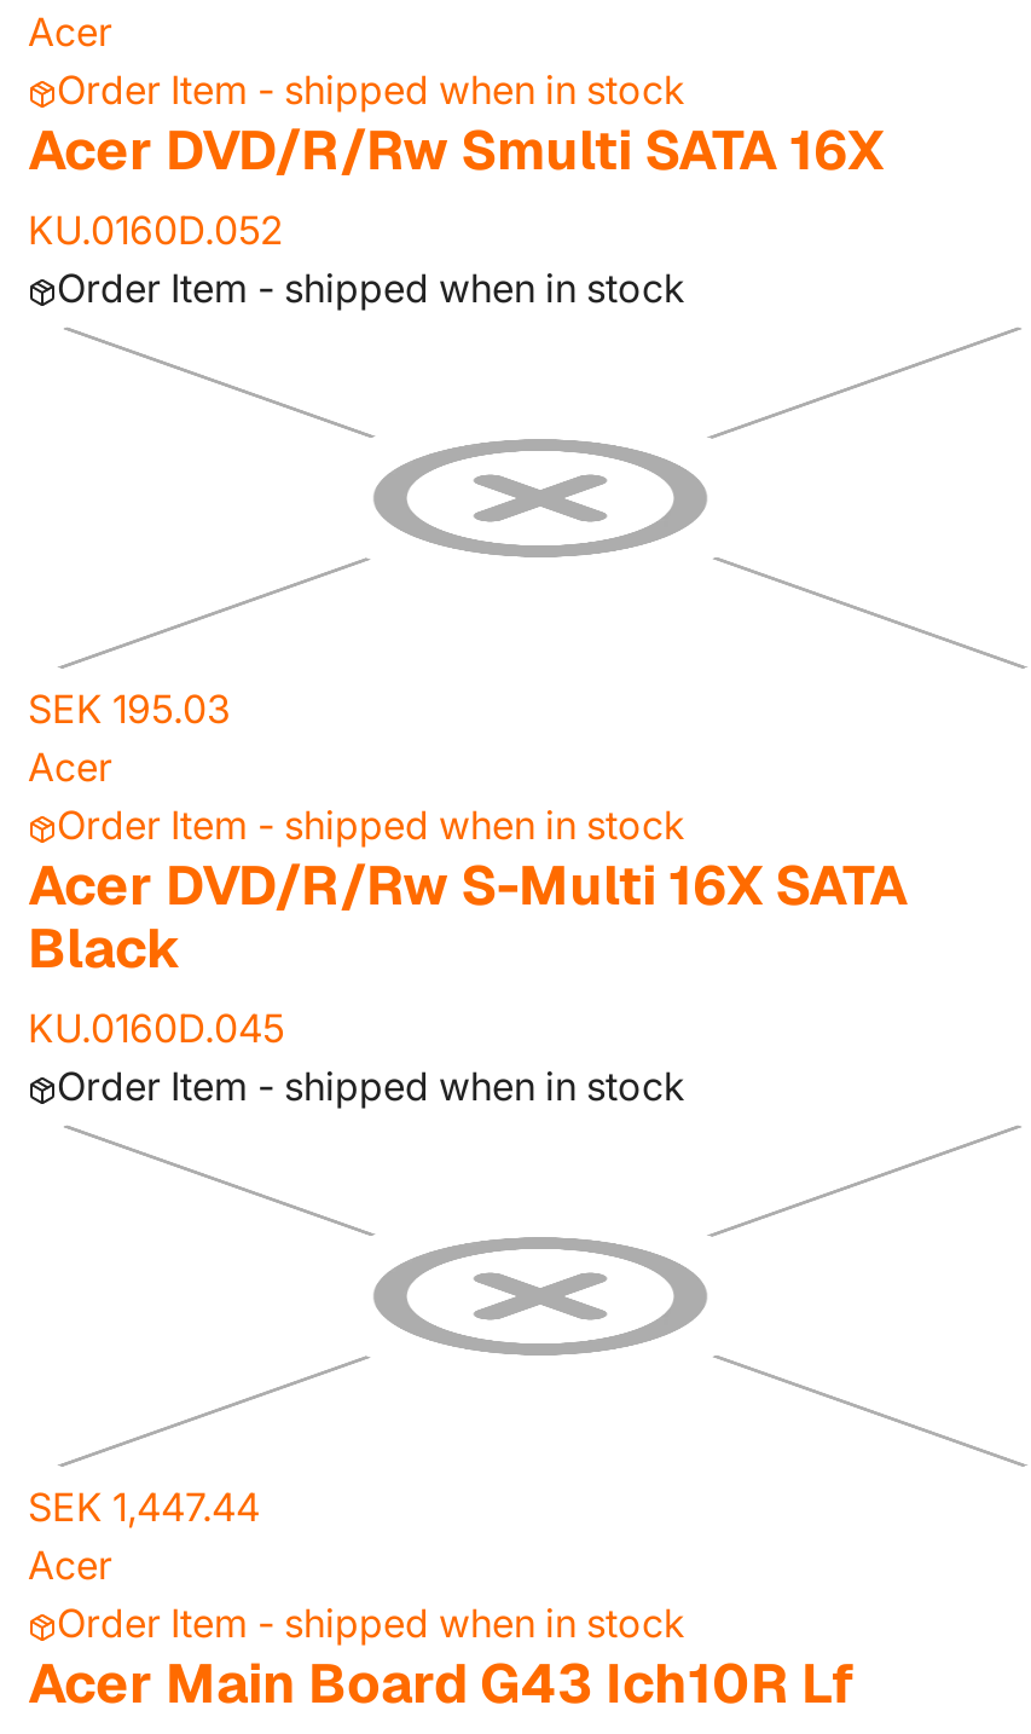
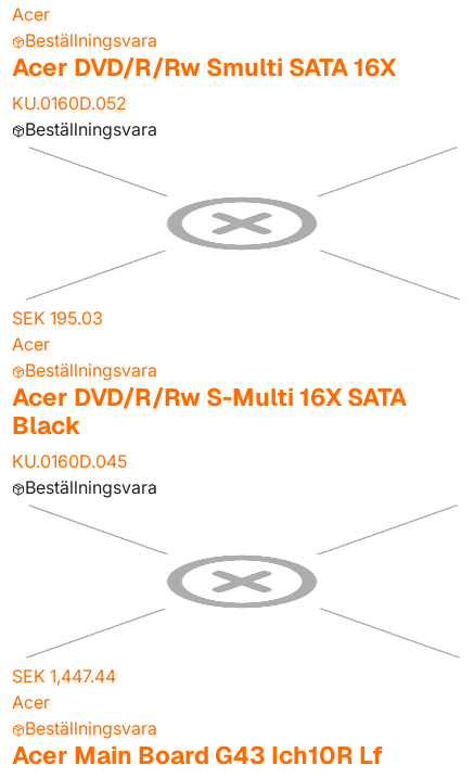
- Order Item - shipped when in stock
+ Beställningsvara

- Order Item - shipped when in stock
+ Beställningsvara

- Order Item - shipped when in stock
+ Beställningsvara

- Order Item - shipped when in stock
+ Beställningsvara

- Order Item - shipped when in stock
+ Beställningsvara
